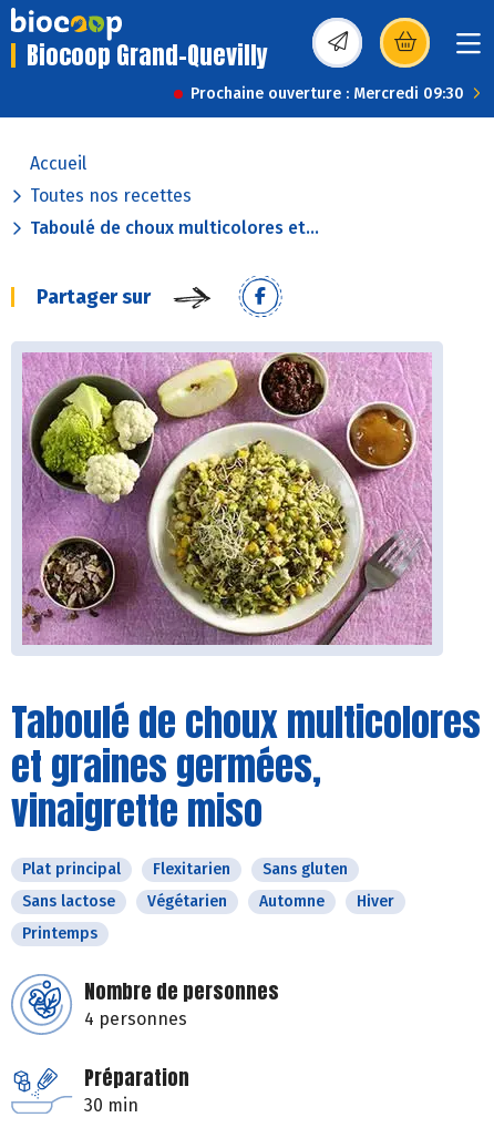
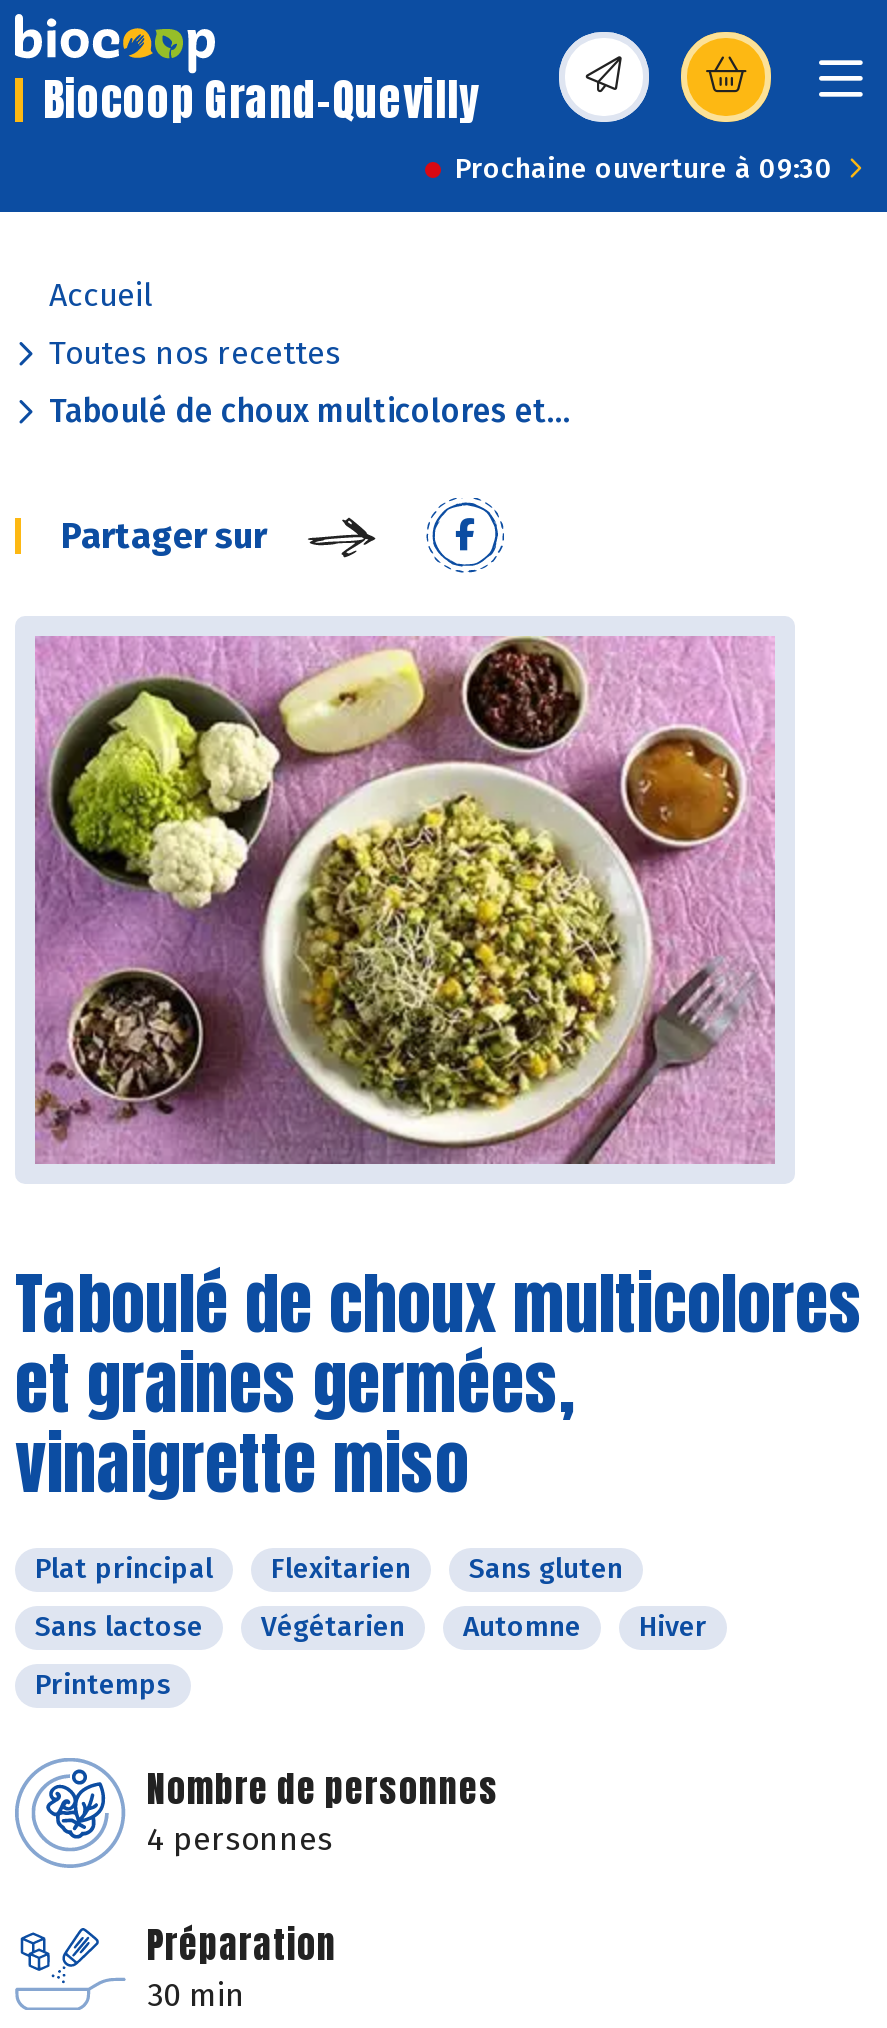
- Prochaine ouverture : Mercredi 09:30
+ Prochaine ouverture à 09:30
